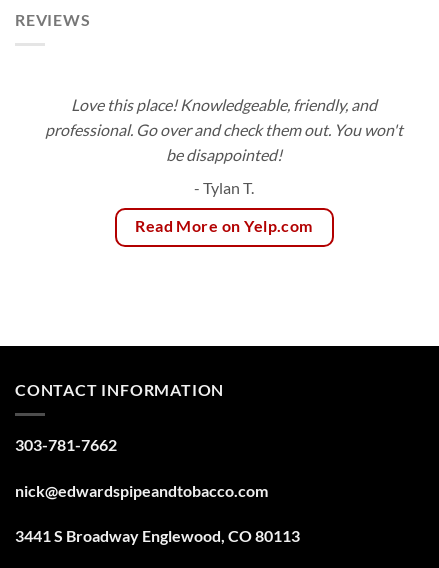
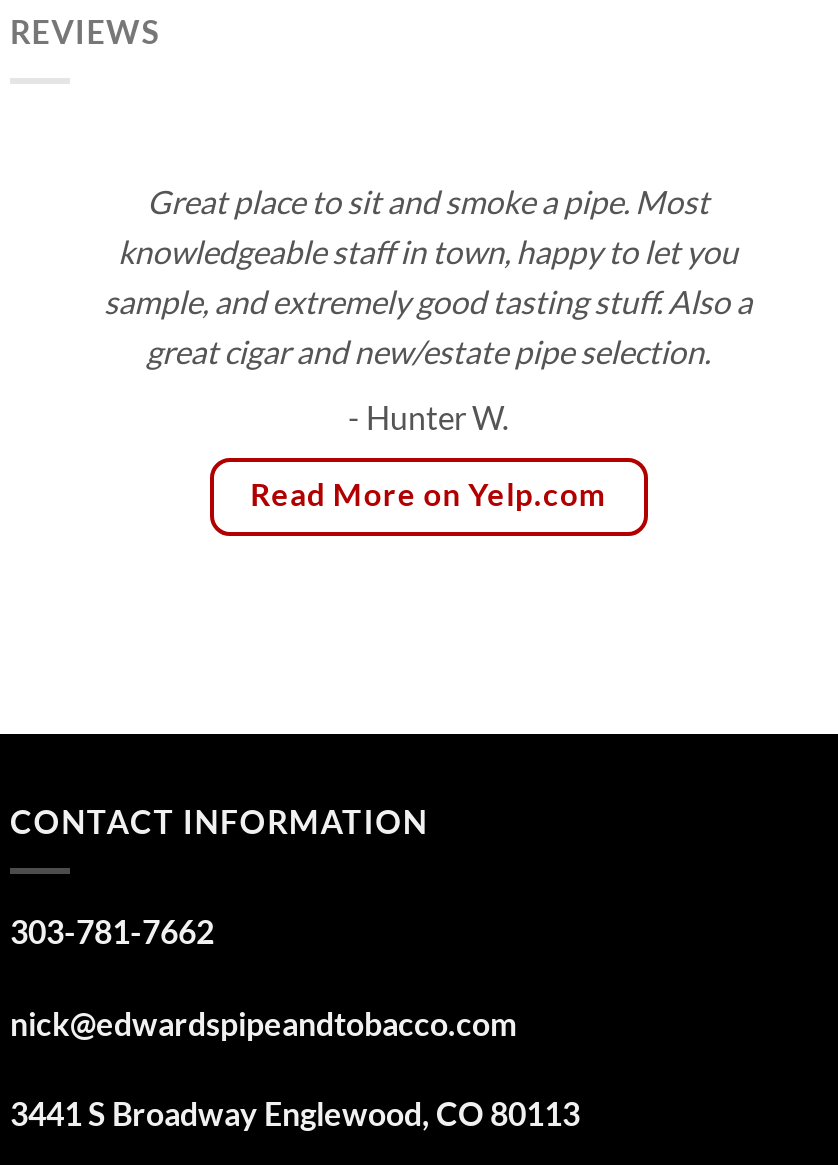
- Love this place! Knowledgeable, friendly, and
- professional. Go over and check them out. You won't
- be disappointed!
+ Great place to sit and smoke a pipe. Most
+ knowledgeable staff in town, happy to let you
+ sample, and extremely good tasting stuff. Also a
+ great cigar and new/estate pipe selection.

- - Tylan T.
+ - Hunter W.
